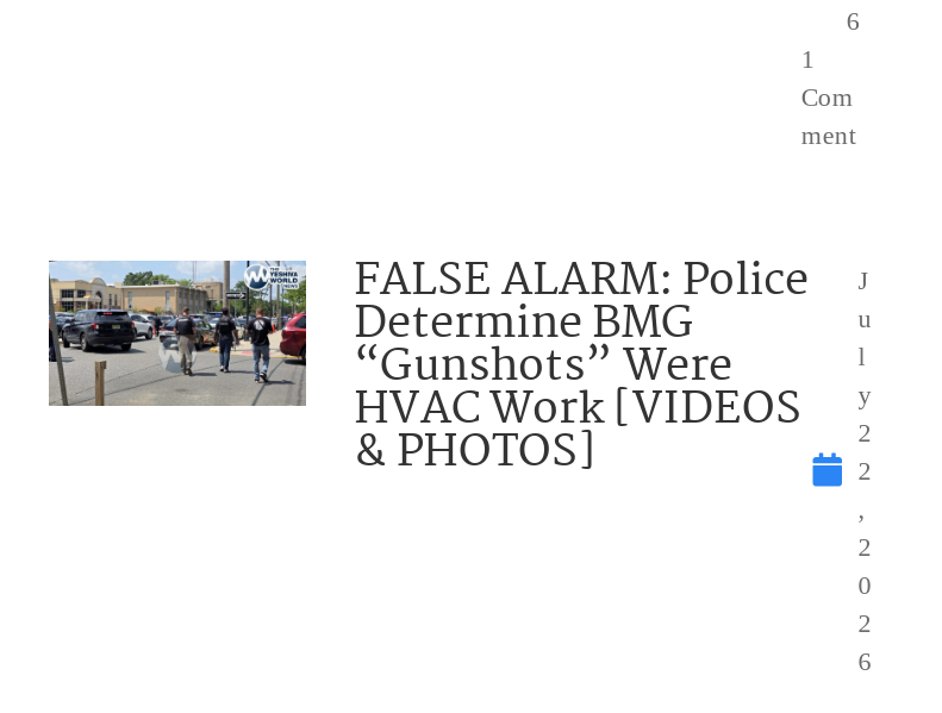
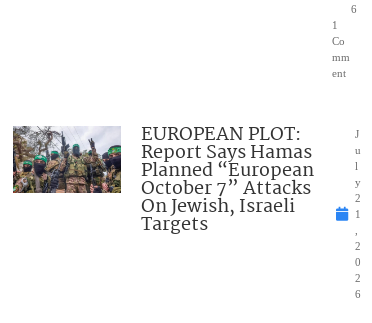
- [image]
- FALSE ALARM: Police
- Determine BMG
- “Gunshots” Were
- HVAC Work [VIDEOS
- & PHOTOS]
+ [image]
+ EUROPEAN PLOT:
+ Report Says Hamas
+ Planned “European
+ October 7” Attacks
+ On Jewish, Israeli
+ Targets

- 2
+ 1
